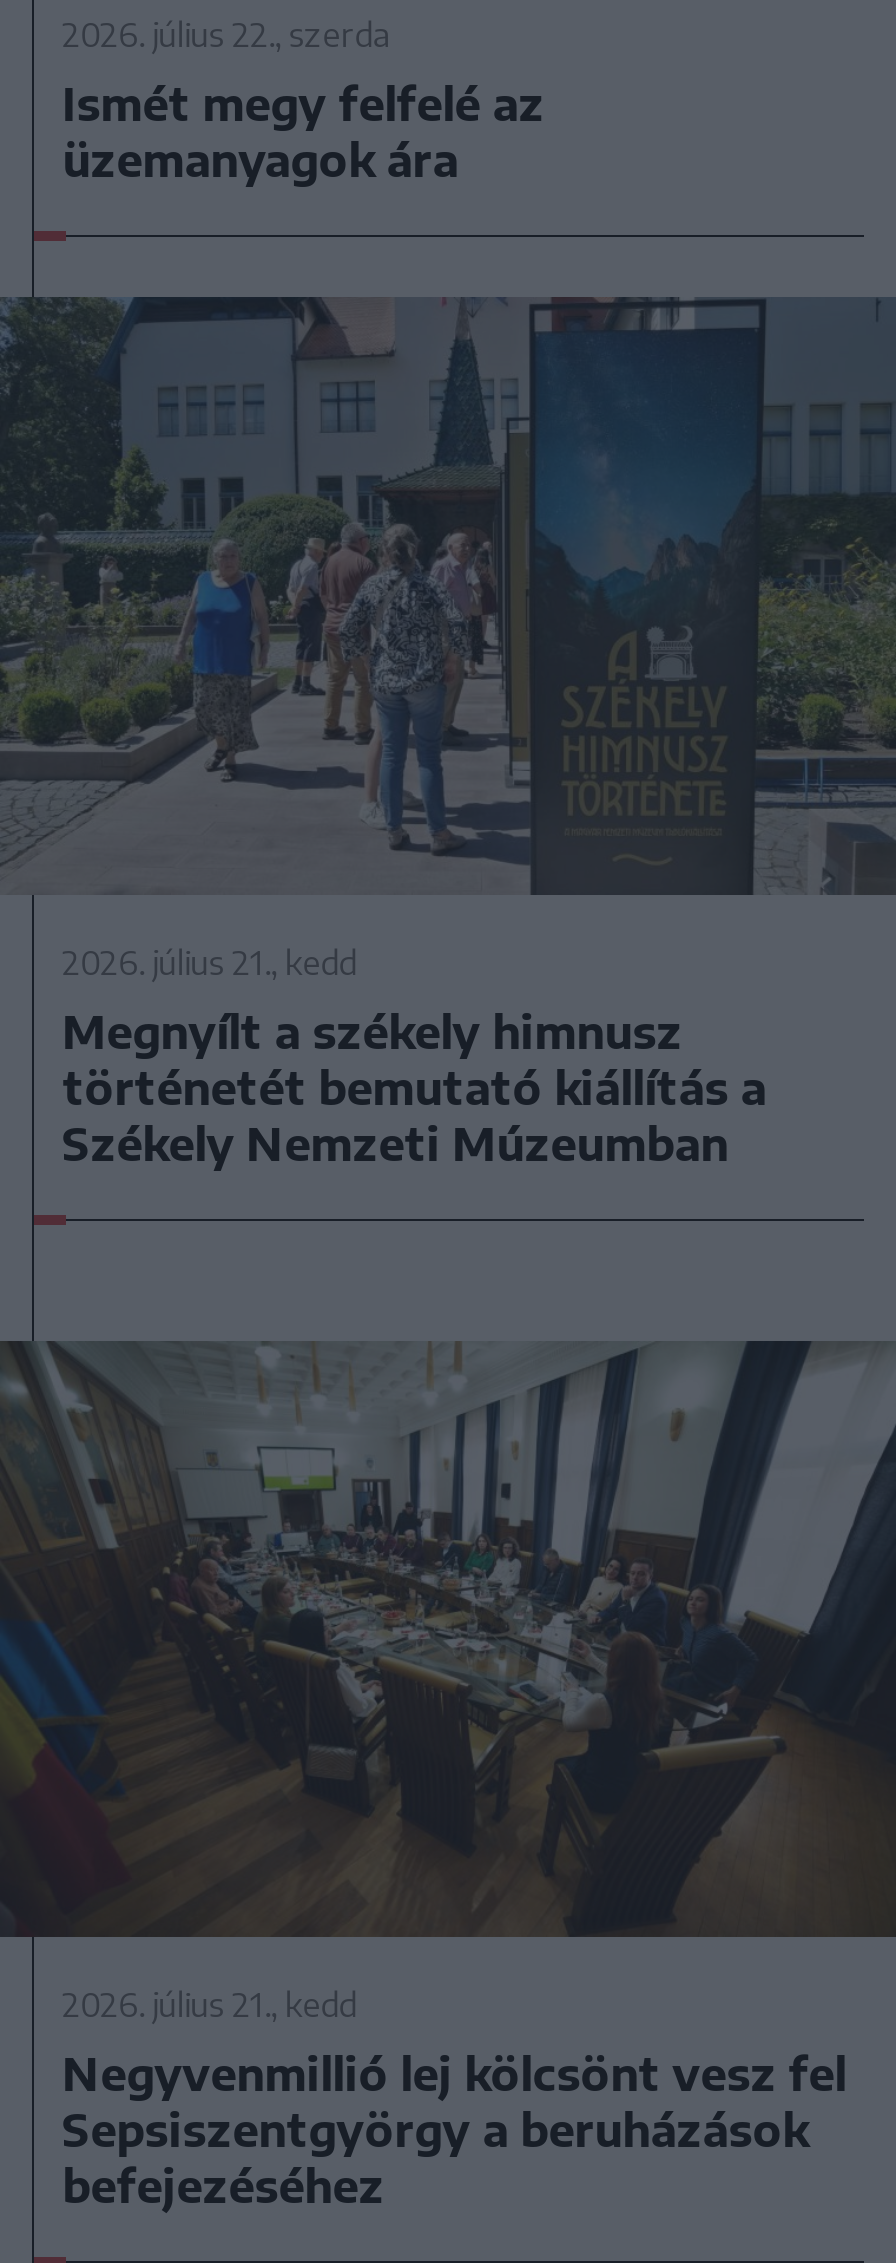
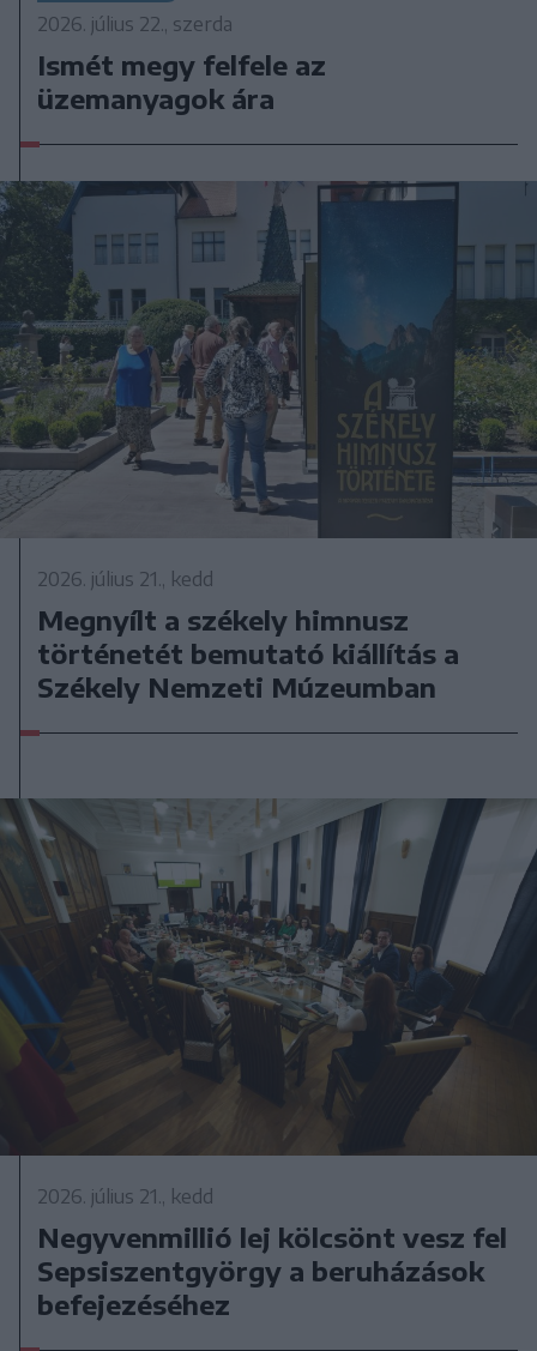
- Ismét megy felfelé az
+ Ismét megy felfele az
